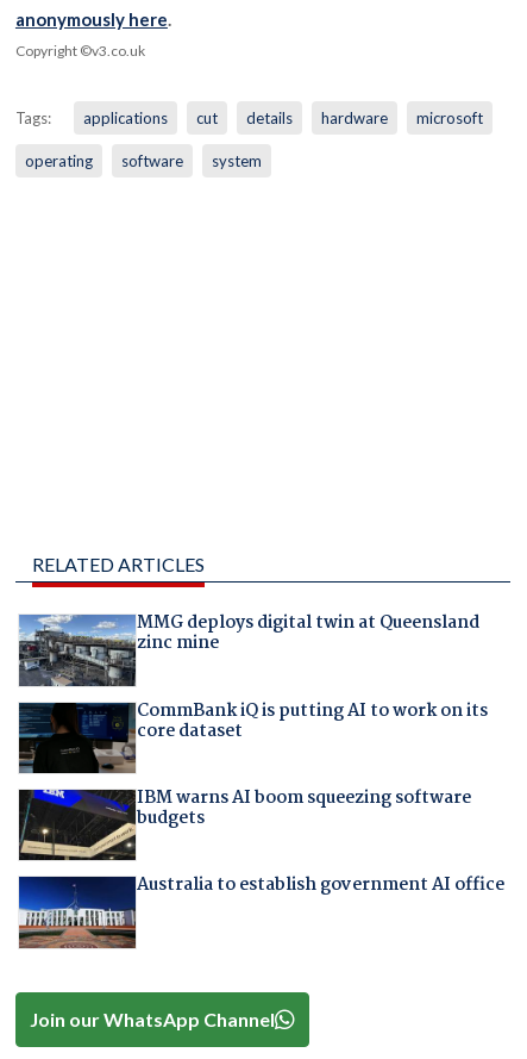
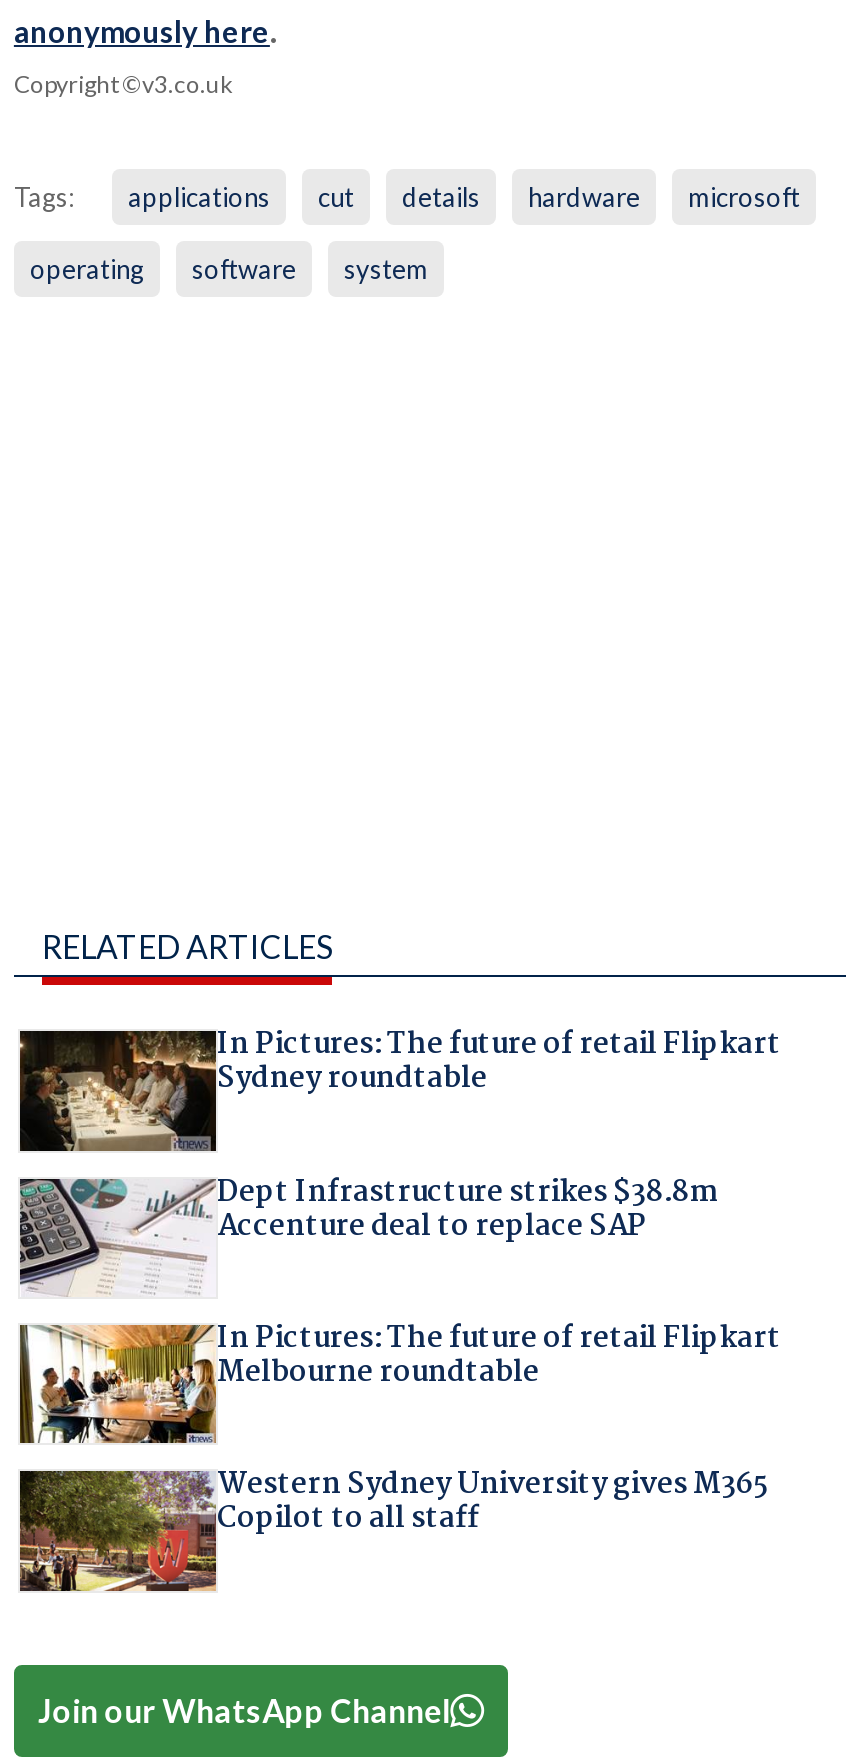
- [image]
- MMG deploys digital twin at Queensland
- zinc mine
+ [image]
+ In Pictures: The future of retail Flipkart
+ Sydney roundtable

- [image]
- CommBank iQ is putting AI to work on its
- core dataset
+ [image]
+ Dept Infrastructure strikes $38.8m
+ Accenture deal to replace SAP

- [image]
- IBM warns AI boom squeezing software
- budgets
+ [image]
+ In Pictures: The future of retail Flipkart
+ Melbourne roundtable

- [image]
- Australia to establish government AI office
+ [image]
+ Western Sydney University gives M365
+ Copilot to all staff
